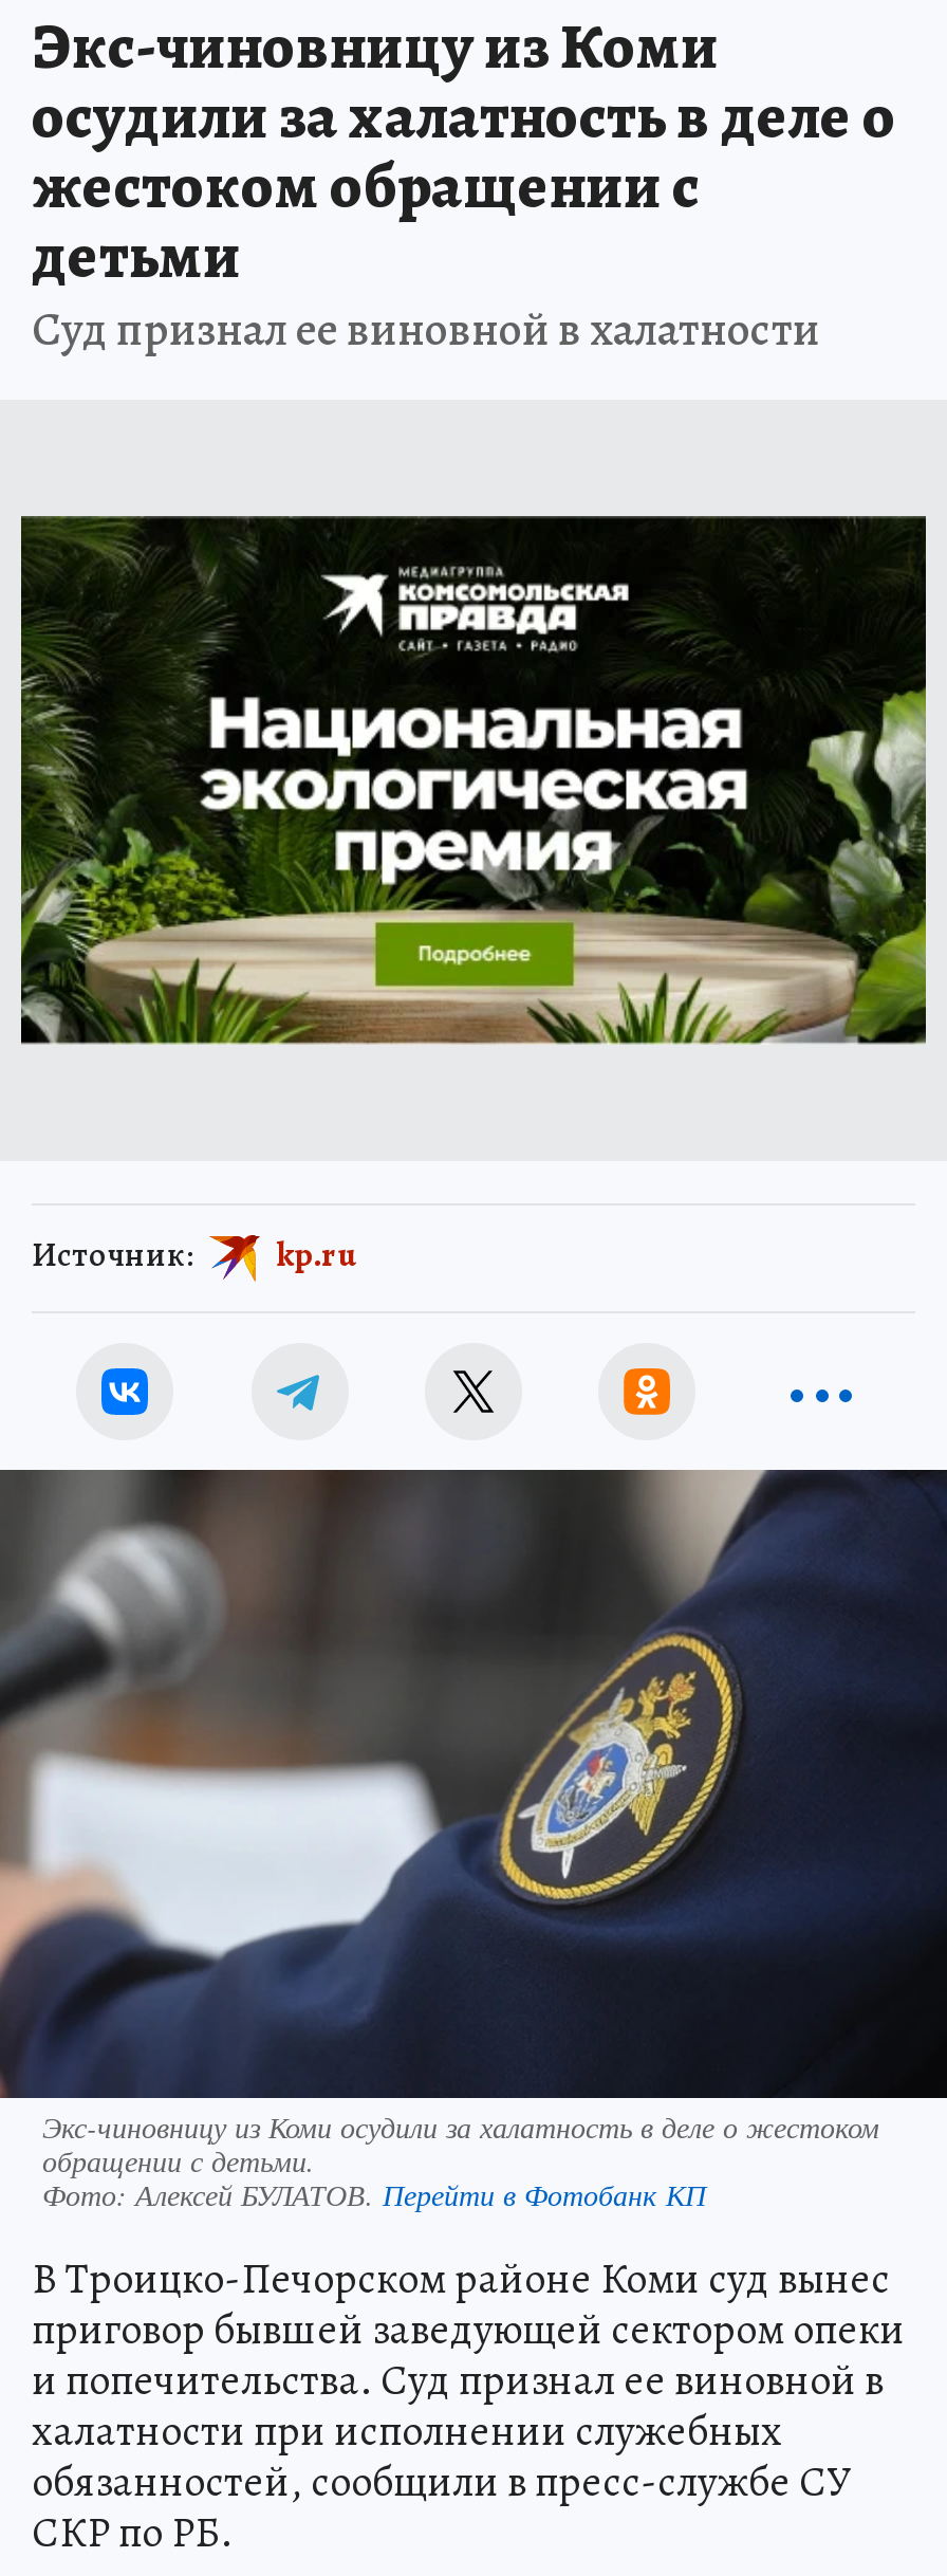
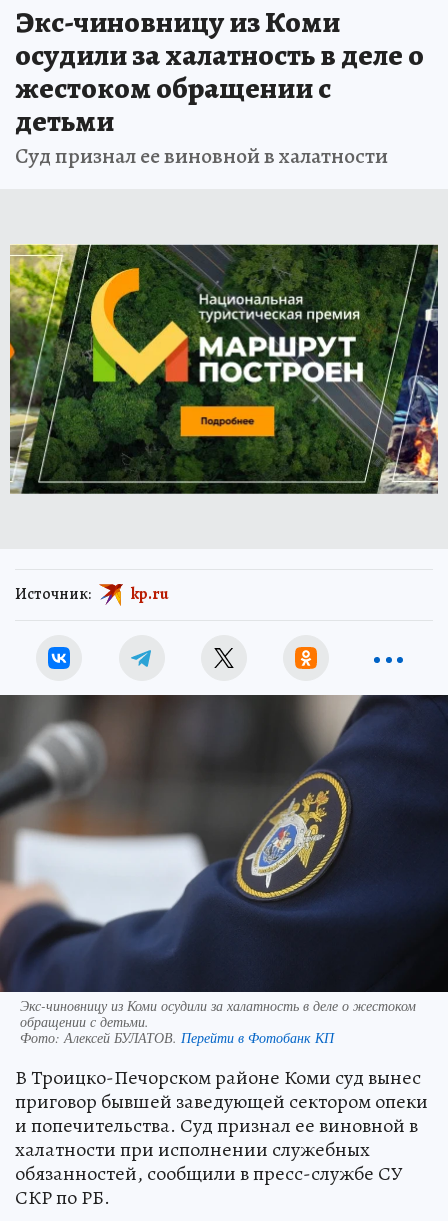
- [image]
+ [image]
